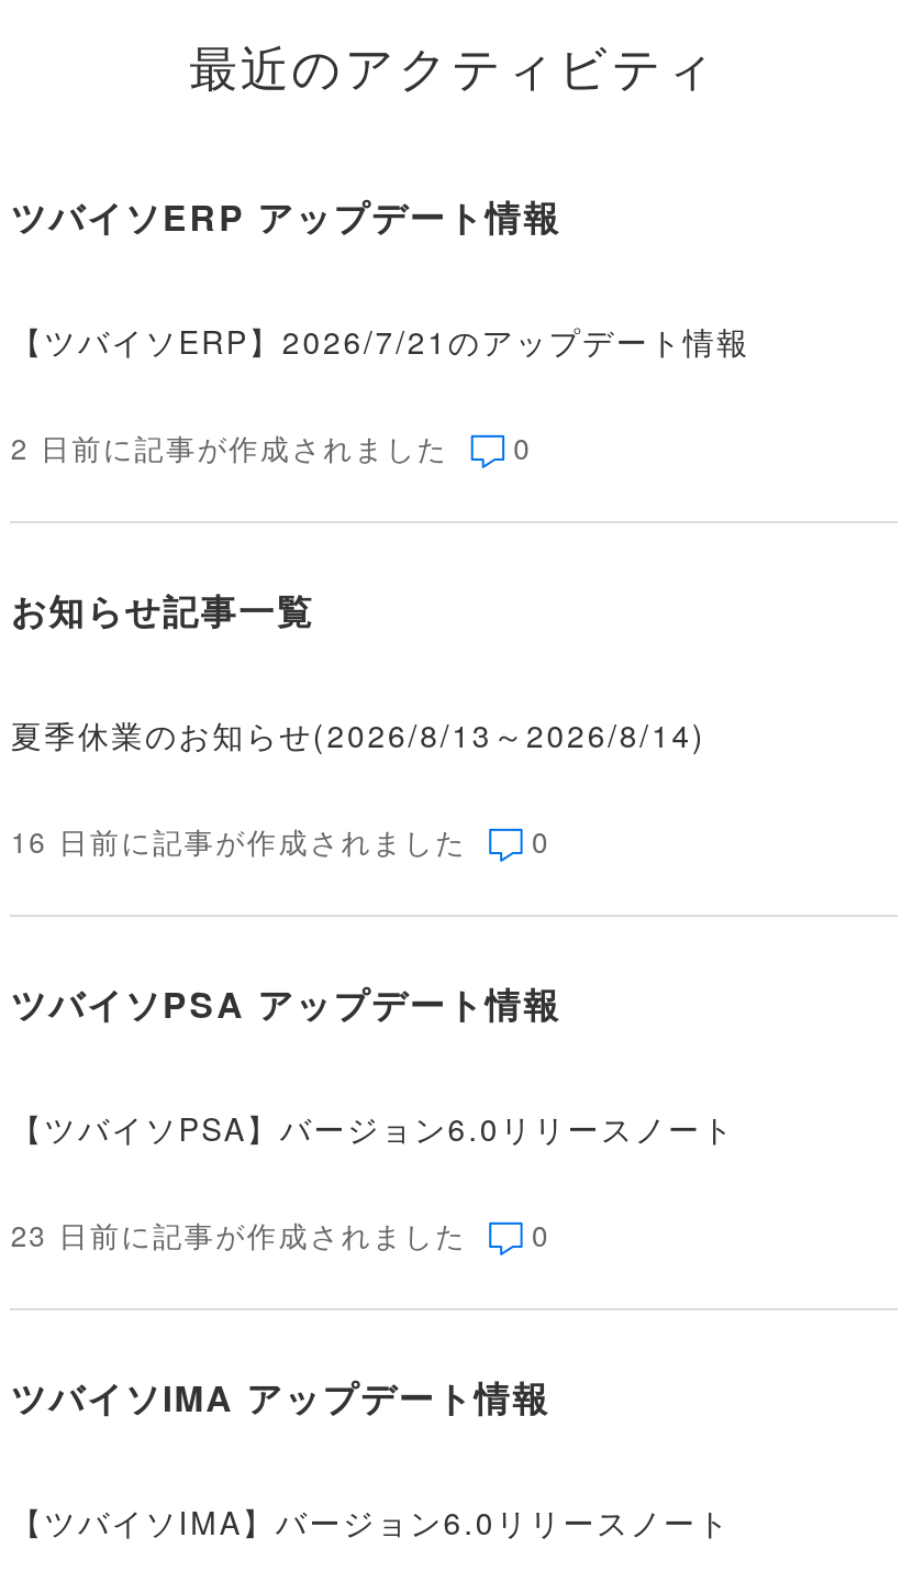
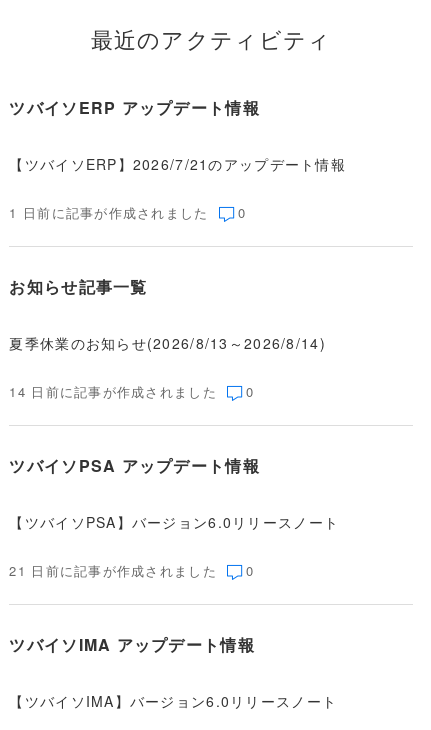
- 2 日前に記事が作成されました
+ 1 日前に記事が作成されました

- 16 日前に記事が作成されました
+ 14 日前に記事が作成されました

- 23 日前に記事が作成されました
+ 21 日前に記事が作成されました
